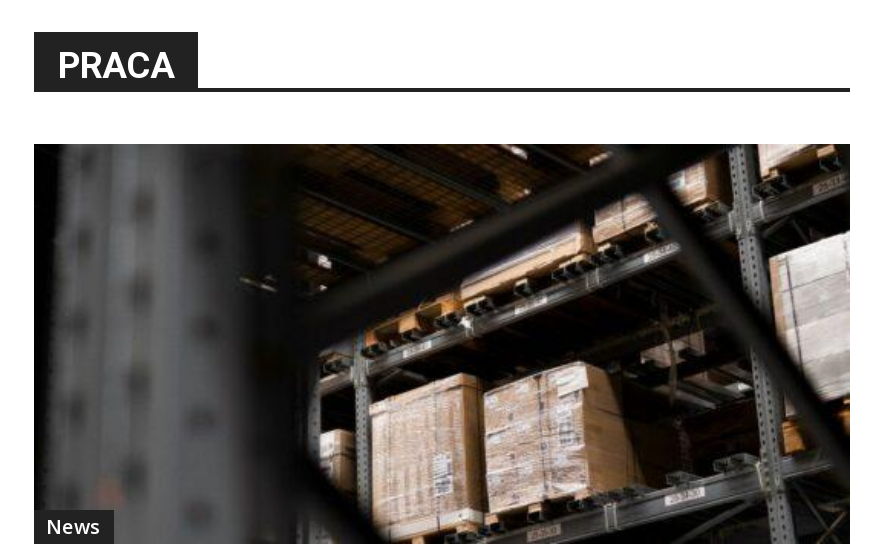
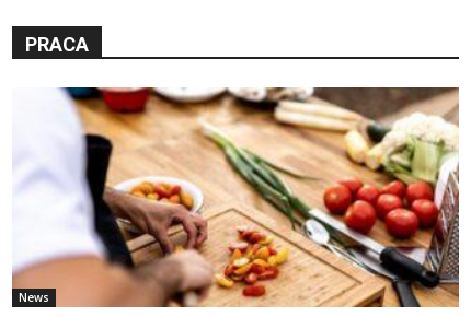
- [image]
+ [image]
